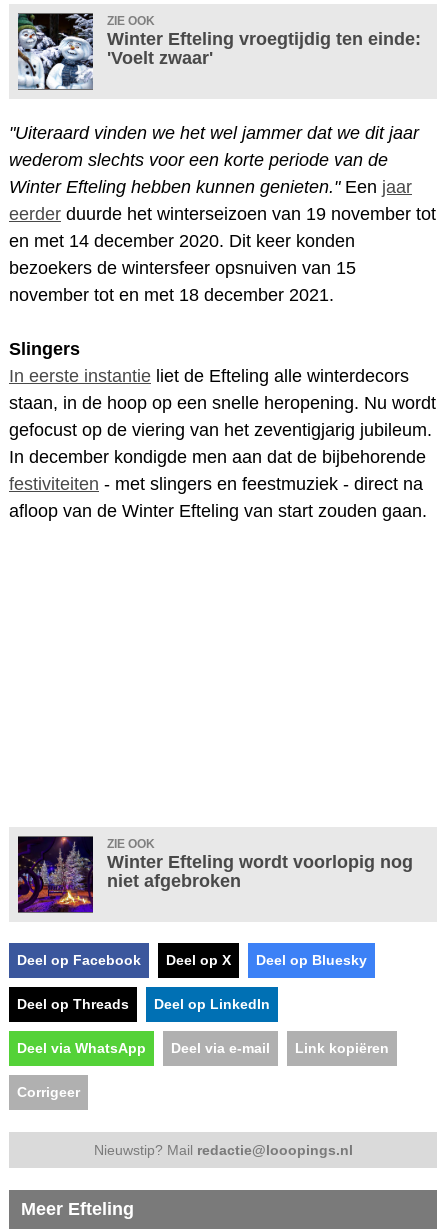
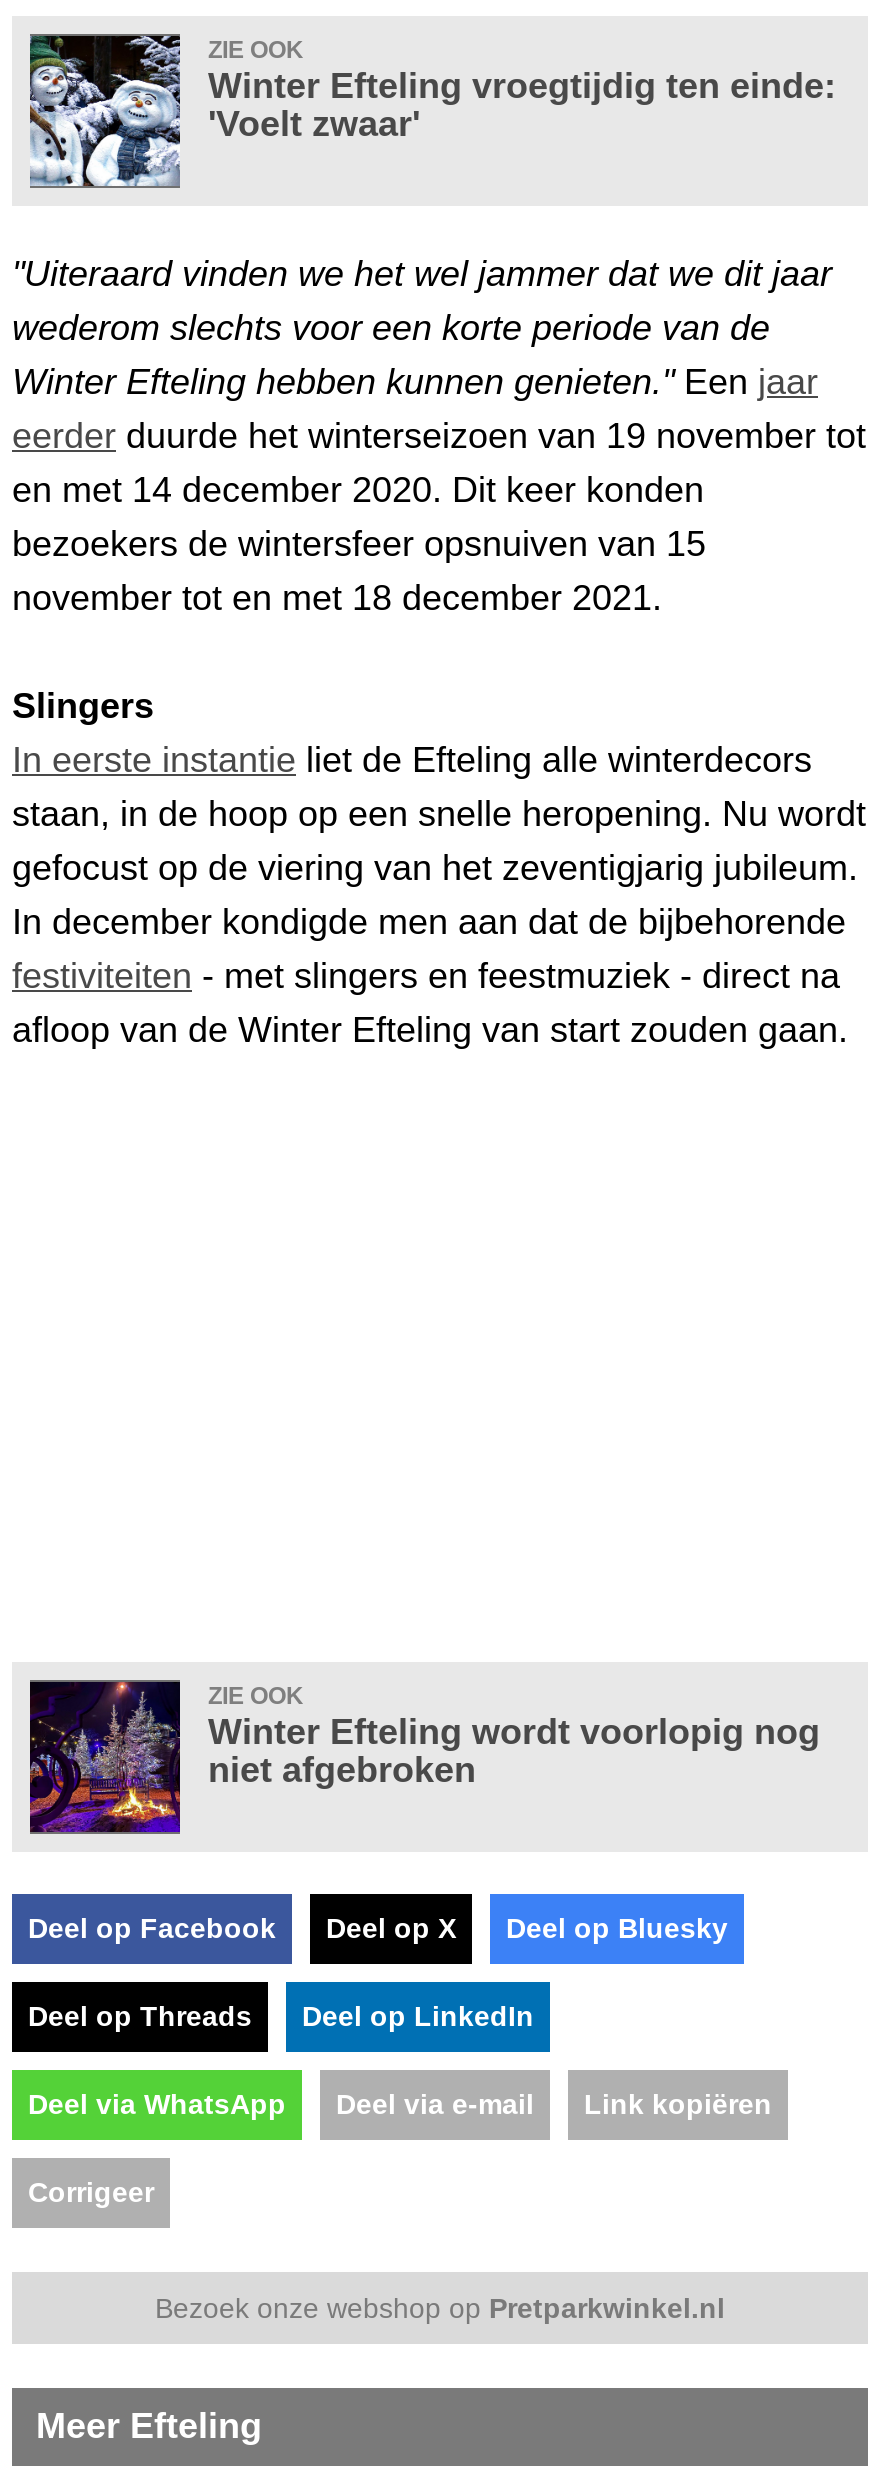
- Nieuwstip? Mail redactie@looopings.nl
+ Bezoek onze webshop op Pretparkwinkel.nl
